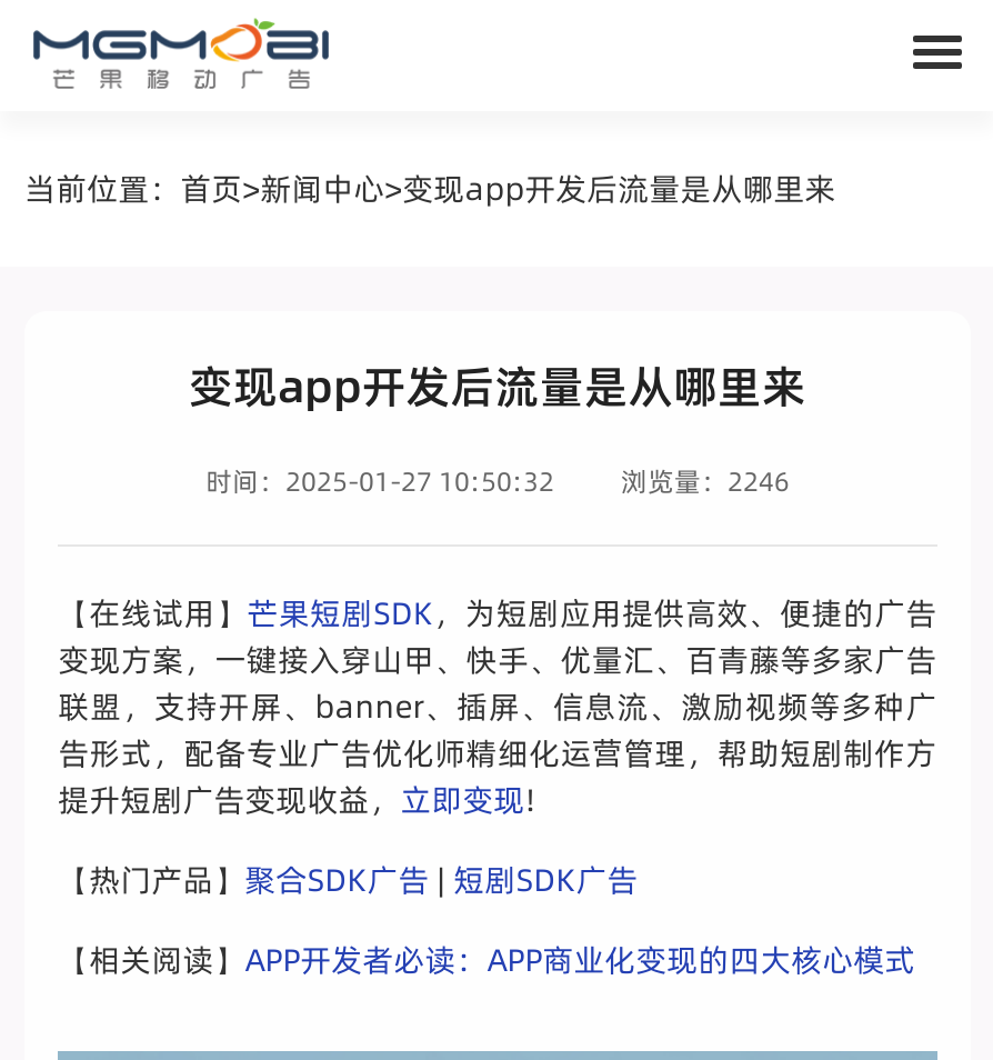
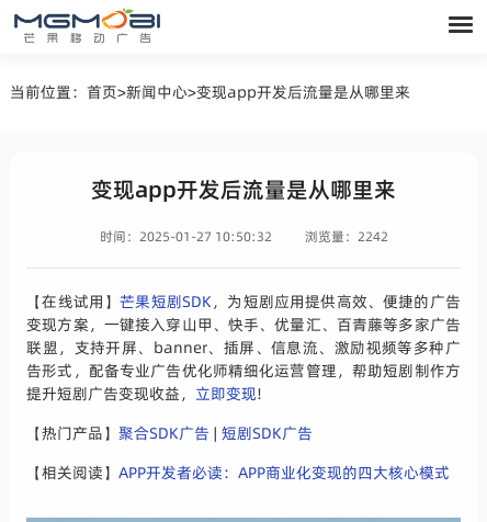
- 时间：2025-01-27 10:50:32 浏览量：2246
+ 时间：2025-01-27 10:50:32 浏览量：2242
